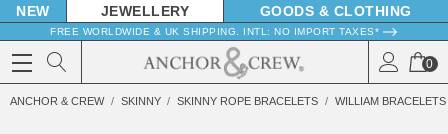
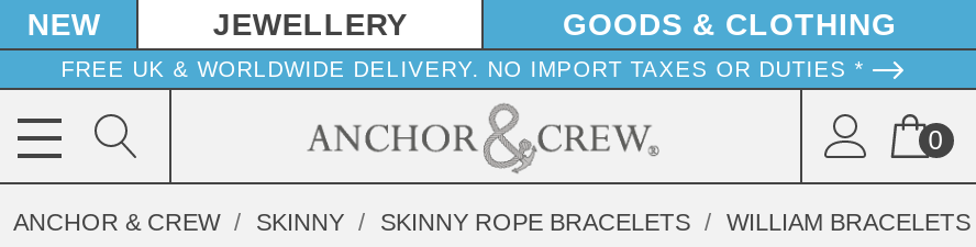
- FREE WORLDWIDE & UK SHIPPING. INTL: NO IMPORT TAXES*
+ FREE UK & WORLDWIDE DELIVERY. NO IMPORT TAXES OR DUTIES *
